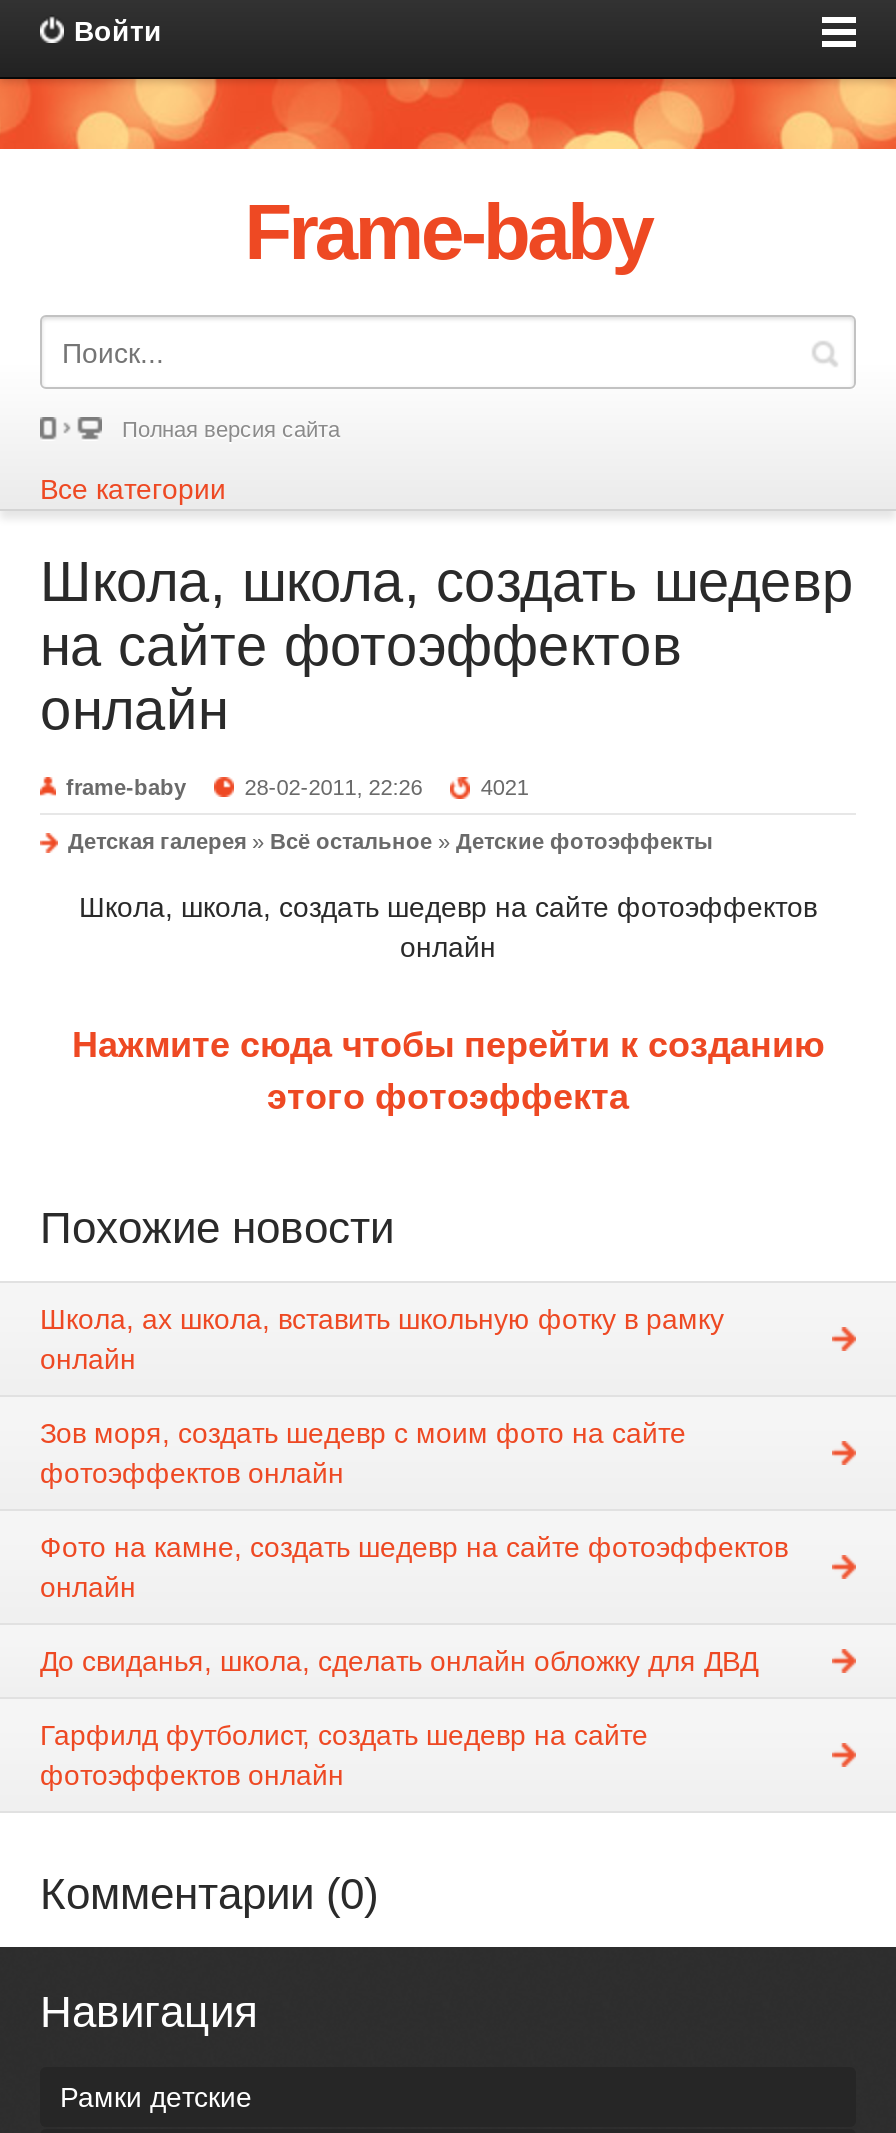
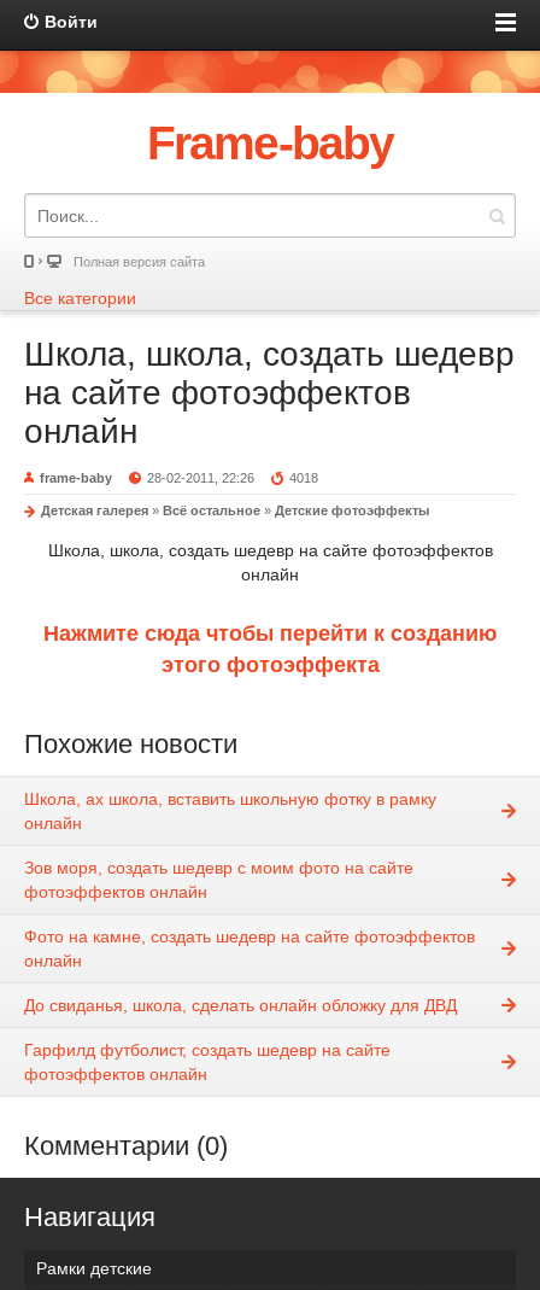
- 4021
+ 4018
